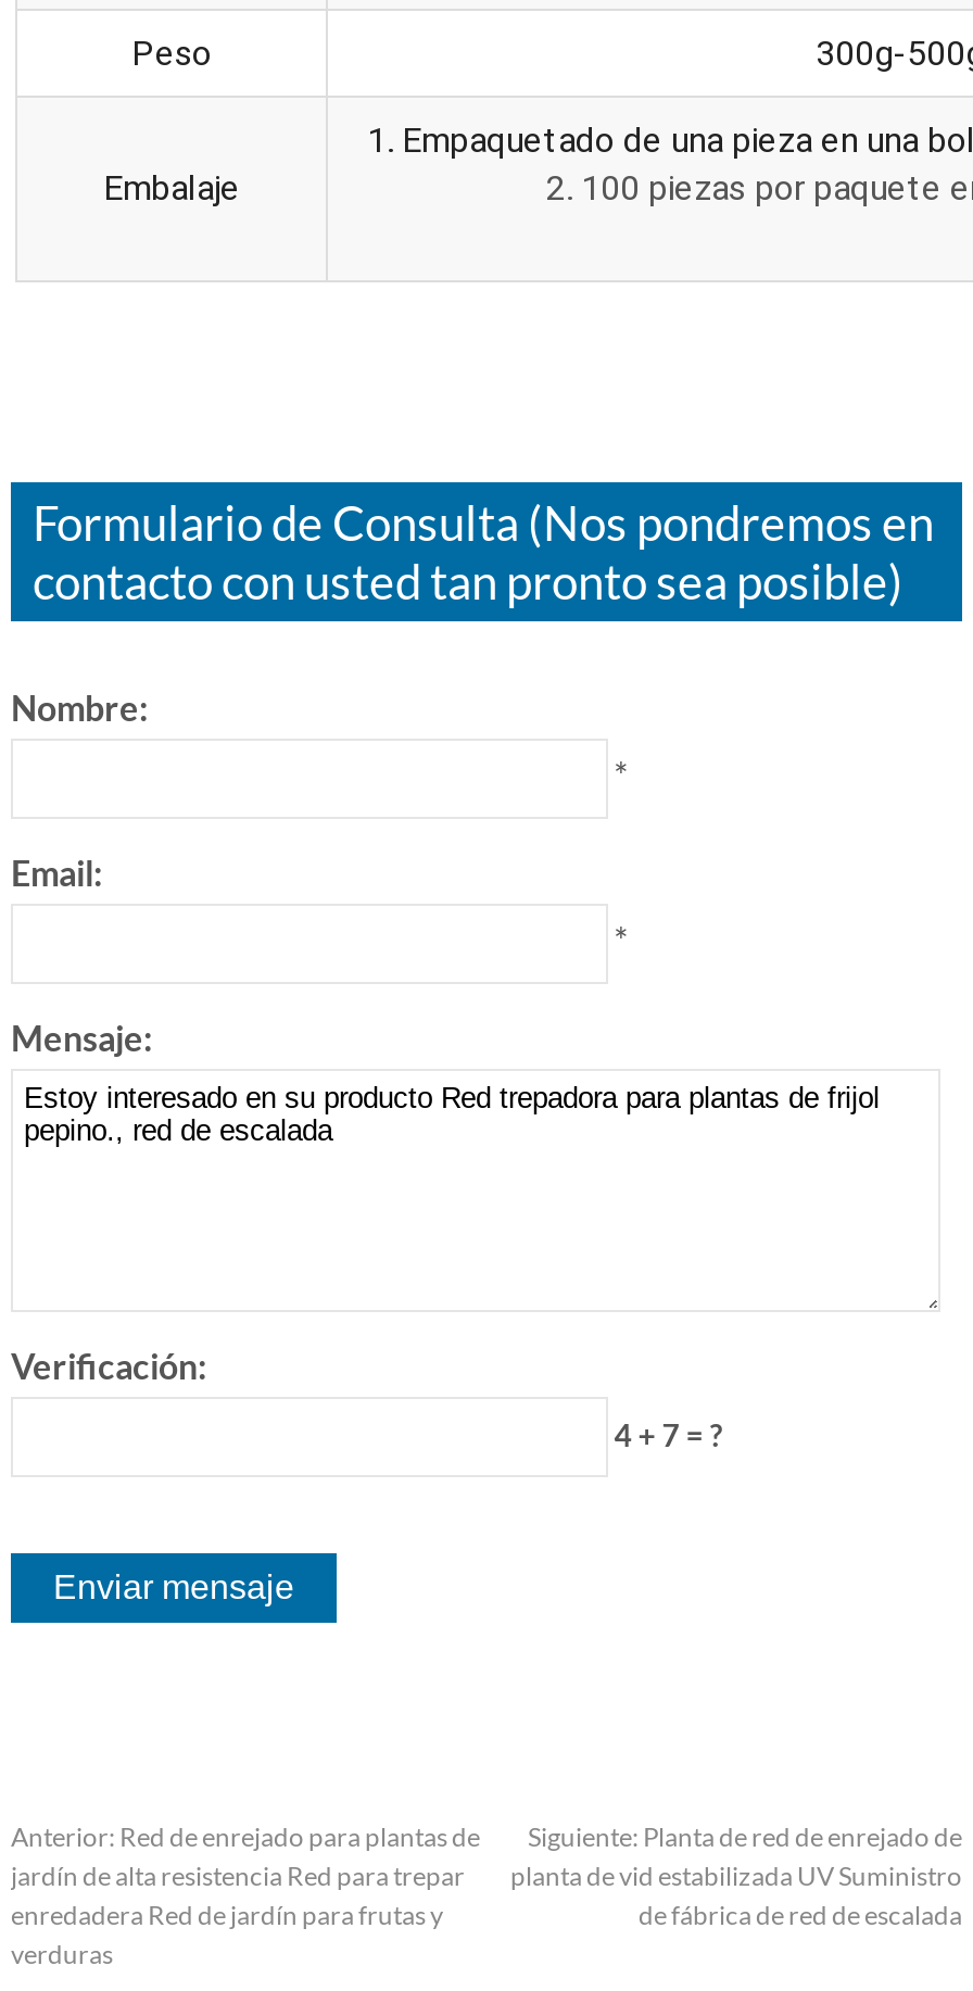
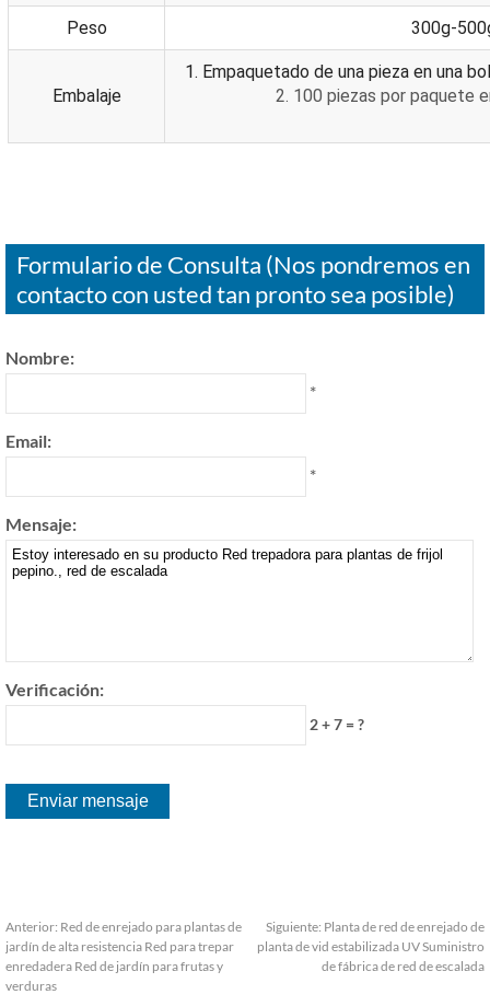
- 4 + 7 = ?
+ 2 + 7 = ?
